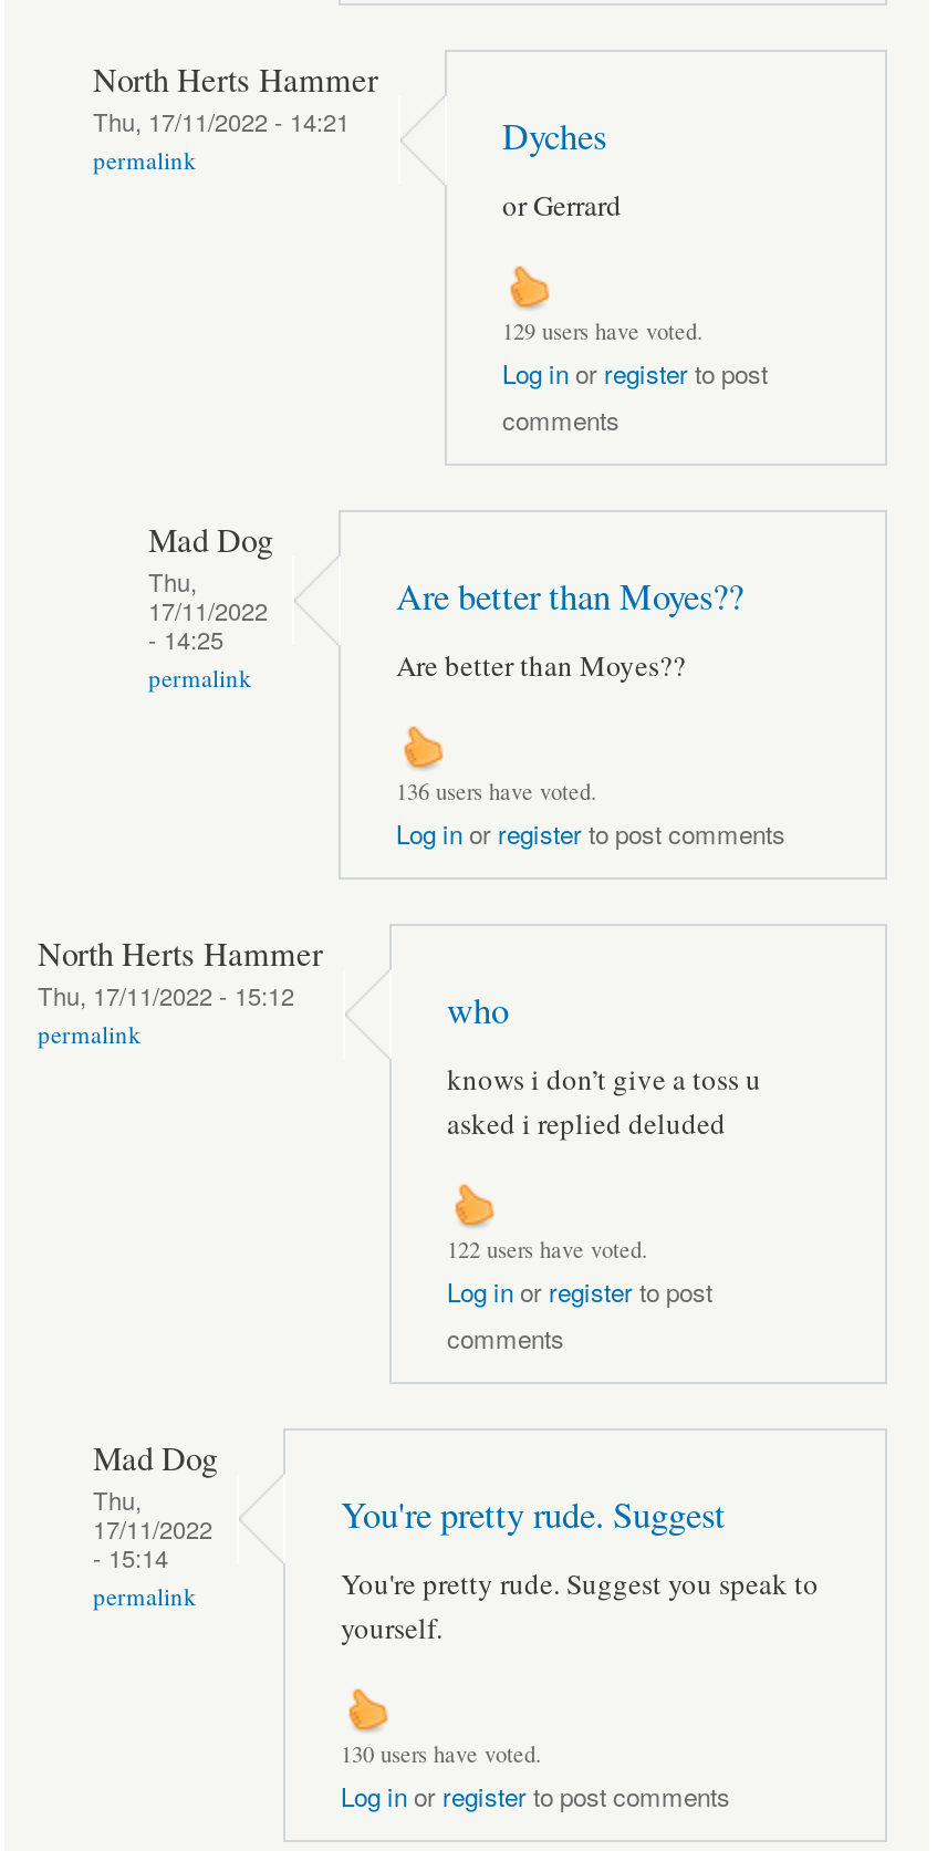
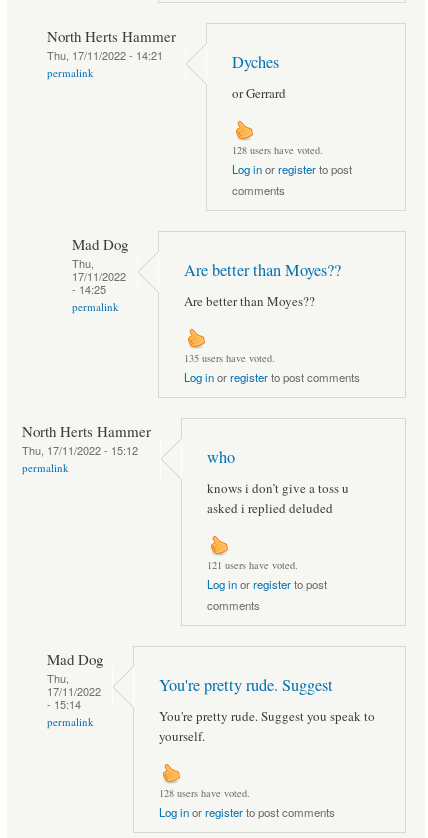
- 129 users have voted.
+ 128 users have voted.

- 136 users have voted.
+ 135 users have voted.

- 122 users have voted.
+ 121 users have voted.

- 130 users have voted.
+ 128 users have voted.
